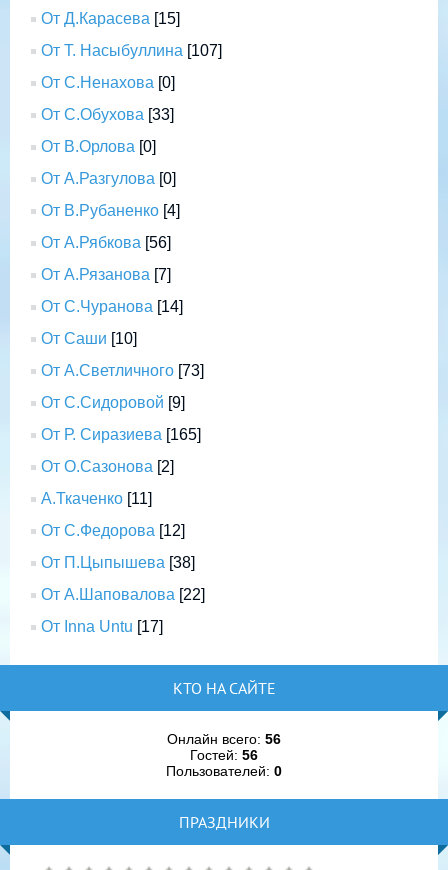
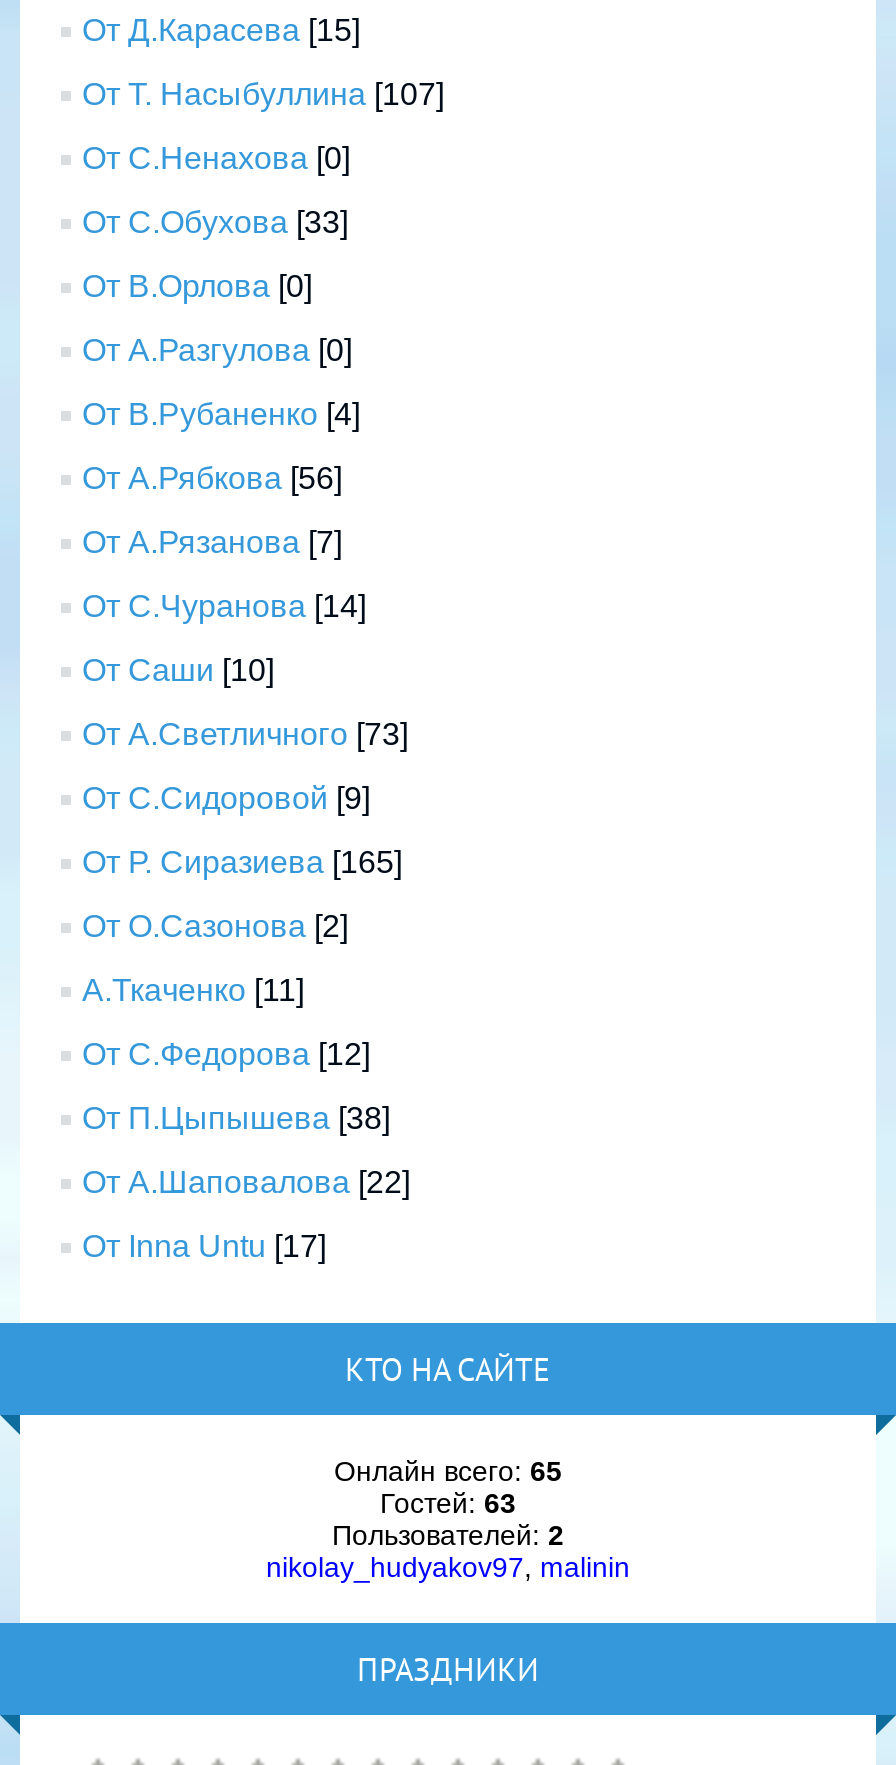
- Онлайн всего: 56
- Гостей: 56
- Пользователей: 0
+ Онлайн всего: 65
+ Гостей: 63
+ Пользователей: 2
+ nikolay_hudyakov97, malinin
